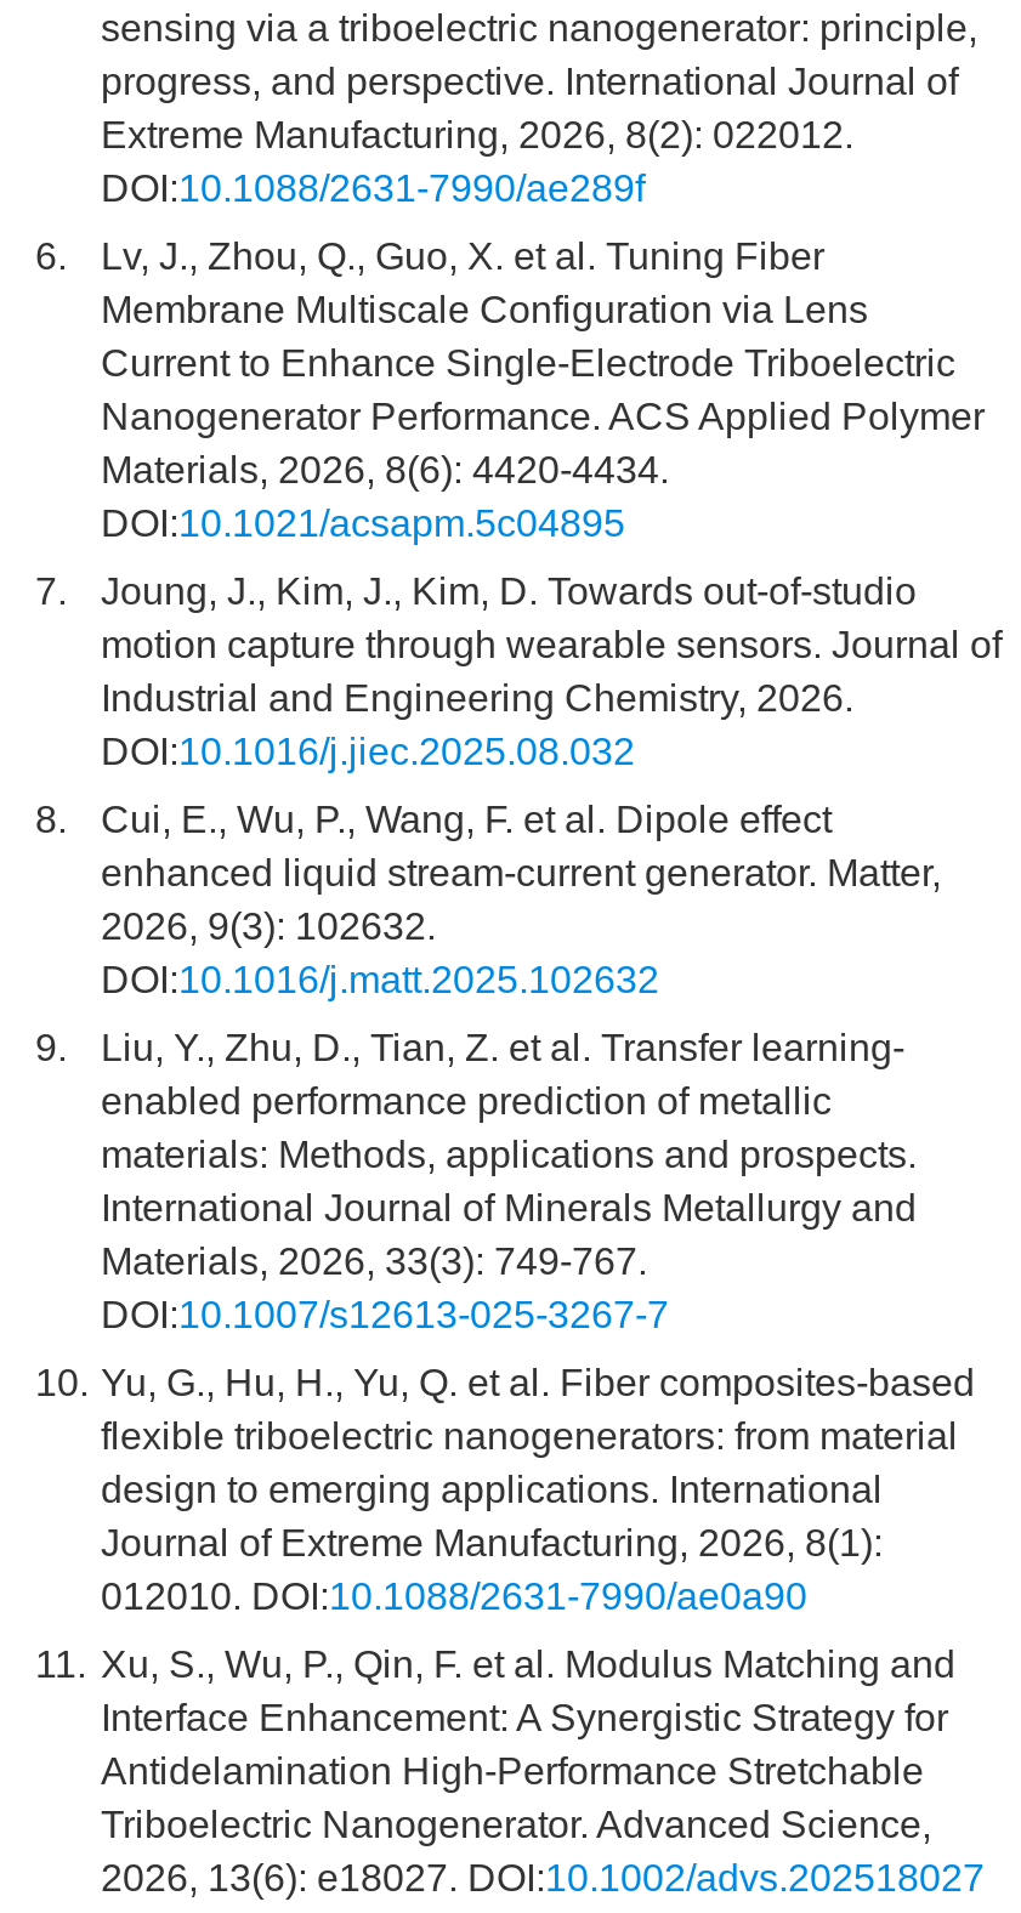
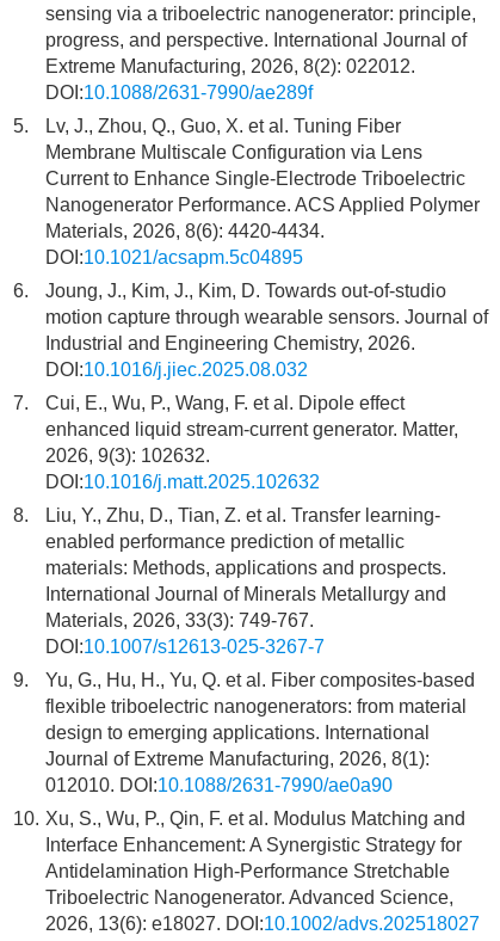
- 6. Lv, J., Zhou, Q., Guo, X. et al. Tuning Fiber
+ 5. Lv, J., Zhou, Q., Guo, X. et al. Tuning Fiber

- 7. Joung, J., Kim, J., Kim, D. Towards out-of-studio
+ 6. Joung, J., Kim, J., Kim, D. Towards out-of-studio

- 8. Cui, E., Wu, P., Wang, F. et al. Dipole effect
+ 7. Cui, E., Wu, P., Wang, F. et al. Dipole effect

- 9. Liu, Y., Zhu, D., Tian, Z. et al. Transfer learning-
+ 8. Liu, Y., Zhu, D., Tian, Z. et al. Transfer learning-

- 10. Yu, G., Hu, H., Yu, Q. et al. Fiber composites-based
+ 9.
+ Yu, G., Hu, H., Yu, Q. et al. Fiber composites-based

- 11. Xu, S., Wu, P., Qin, F. et al. Modulus Matching and
+ 10. Xu, S., Wu, P., Qin, F. et al. Modulus Matching and
